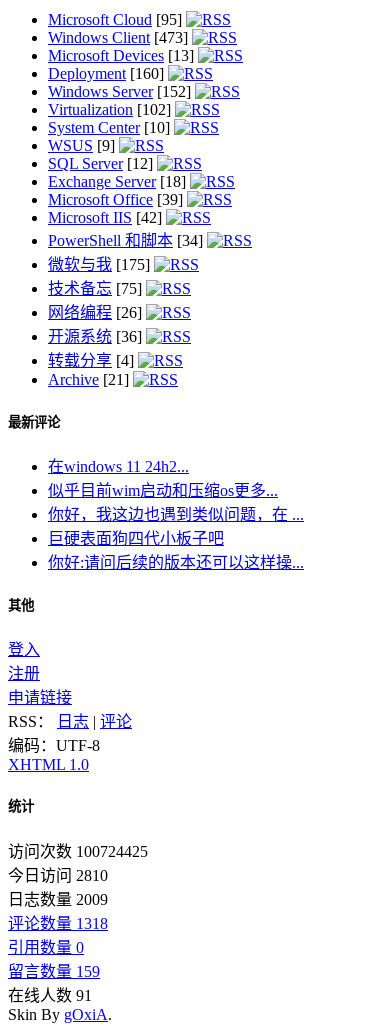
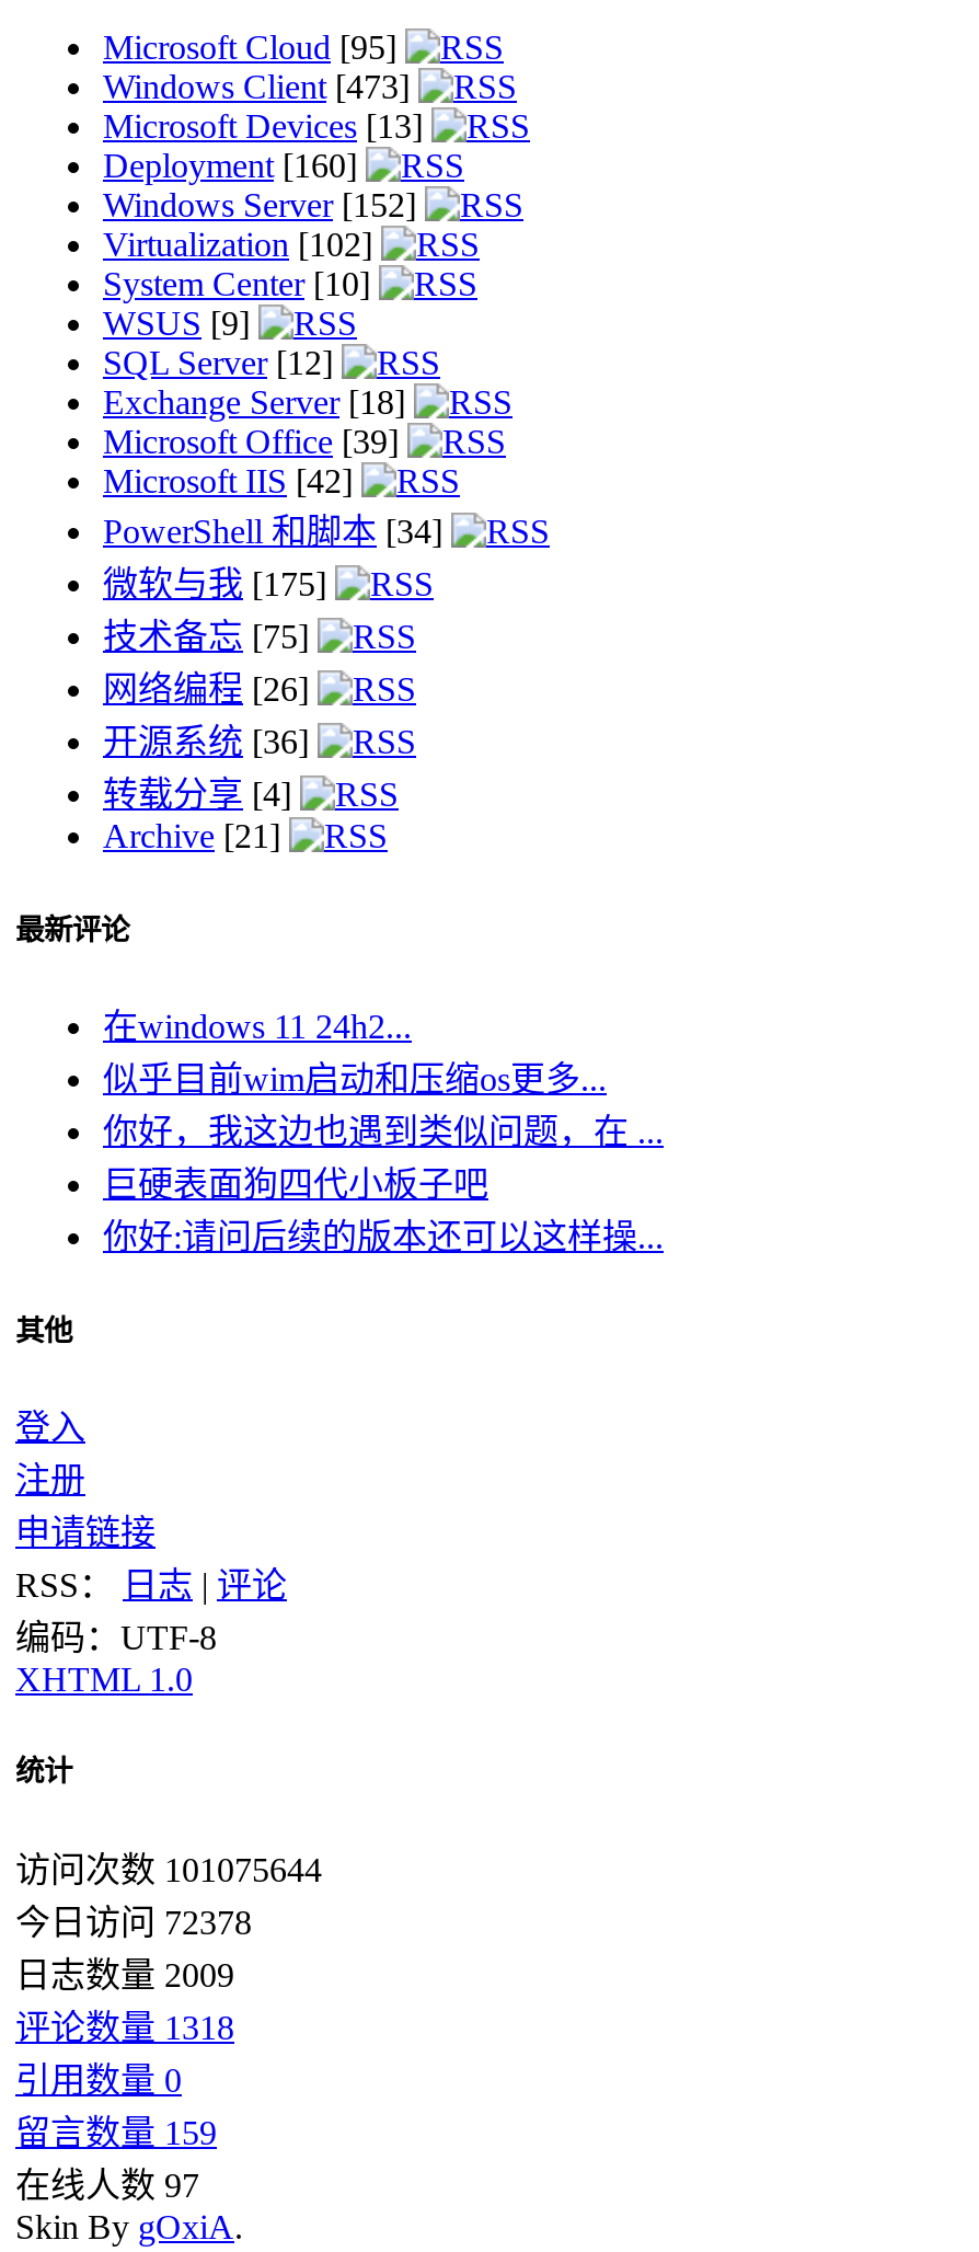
- 访问次数 100724425
+ 访问次数 101075644

- 今日访问 2810
+ 今日访问 72378

- 在线人数 91
+ 在线人数 97
